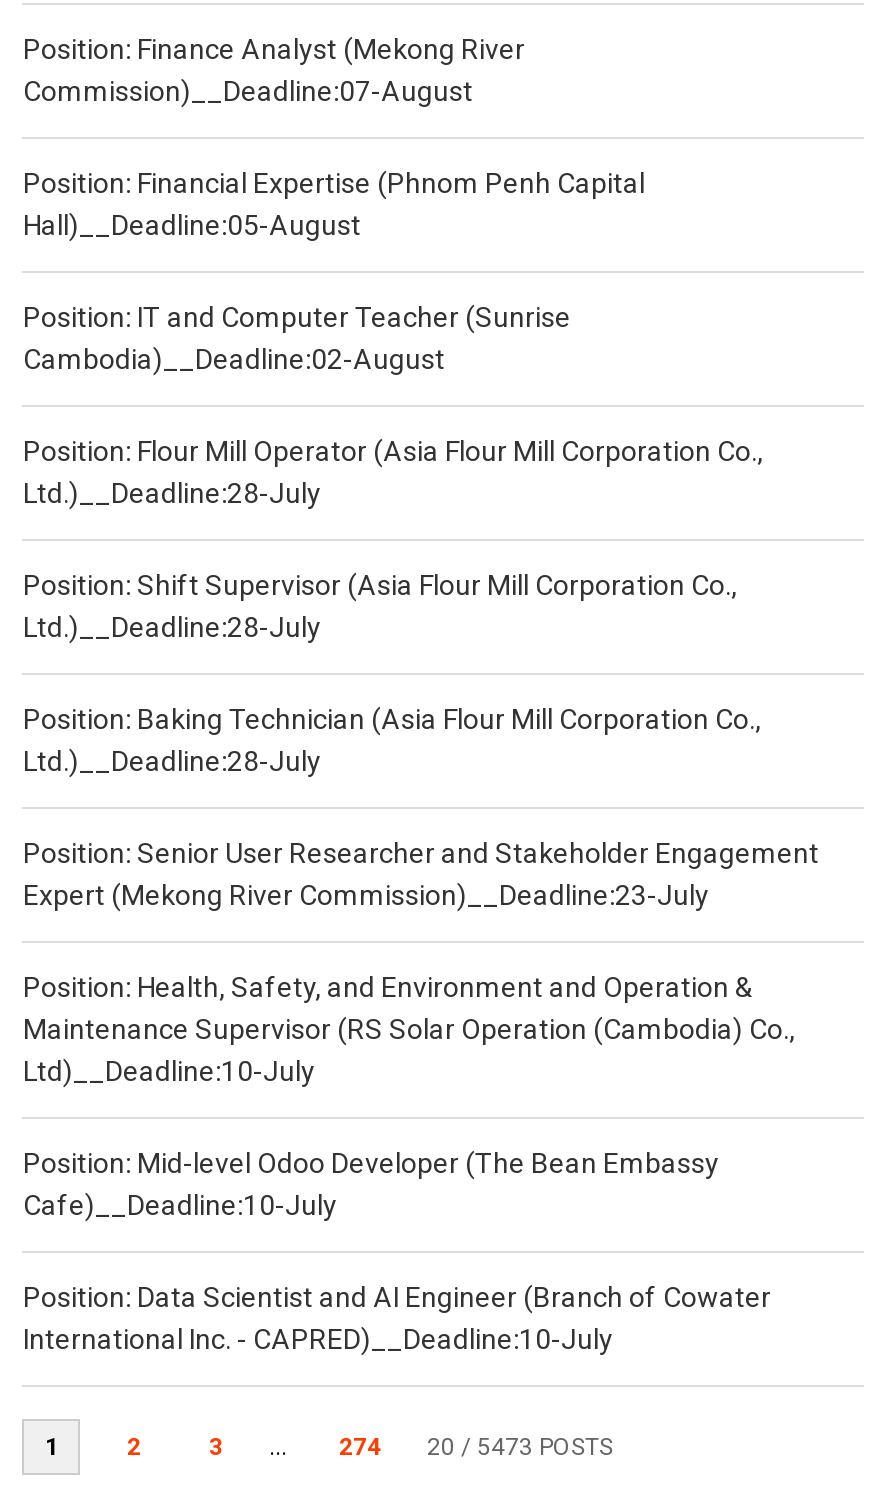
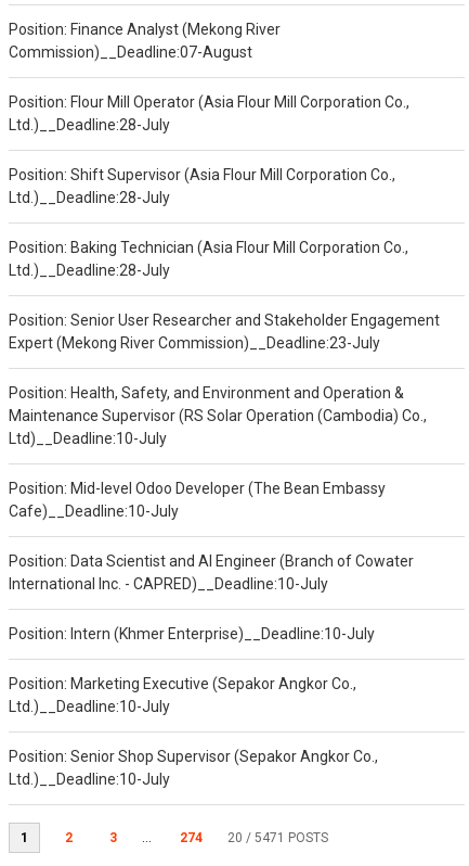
- Position: Financial Expertise (Phnom Penh Capital
- Hall)__Deadline:05-August
- Position: IT and Computer Teacher (Sunrise
- Cambodia)__Deadline:02-August

moved up: Position: Flour Mill Operator (Asia Flour Mill Corporation Co., | Ltd.)__Deadline:28-July | Position: Shift Supervisor (Asia Flour Mill Corporation Co., | ... | Position: Data Scientist and AI Engineer (Branch of Cowater | International Inc. - CAPRED)__Deadline:10-July

+ Position: Intern (Khmer Enterprise)__Deadline:10-July
+ Position: Marketing Executive (Sepakor Angkor Co.,
+ Ltd.)__Deadline:10-July
+ Position: Senior Shop Supervisor (Sepakor Angkor Co.,
+ Ltd.)__Deadline:10-July

- 20 / 5473 POSTS
+ 20 / 5471 POSTS
